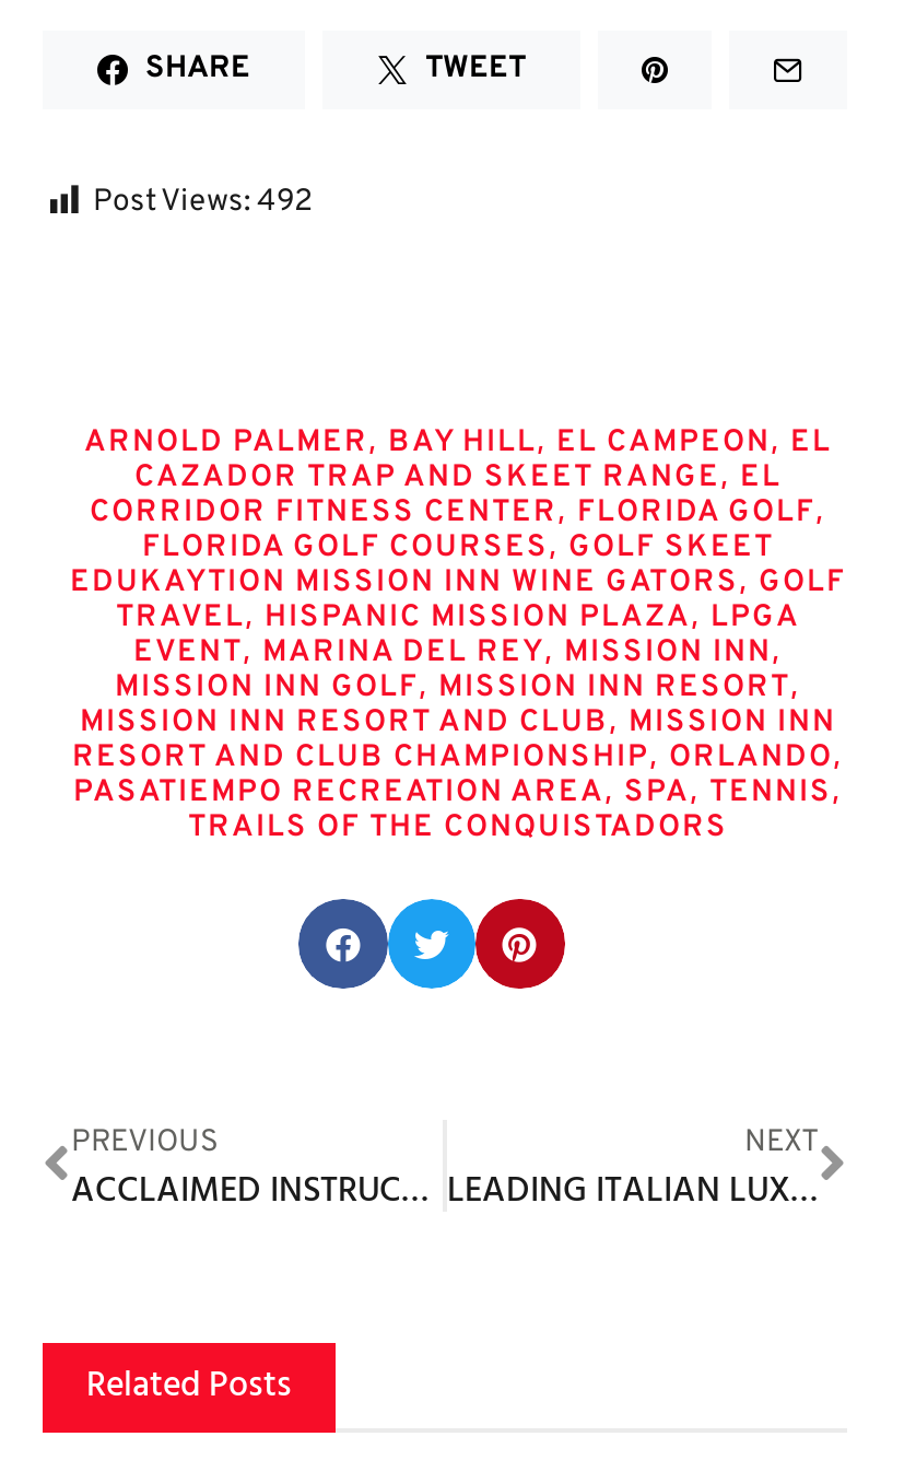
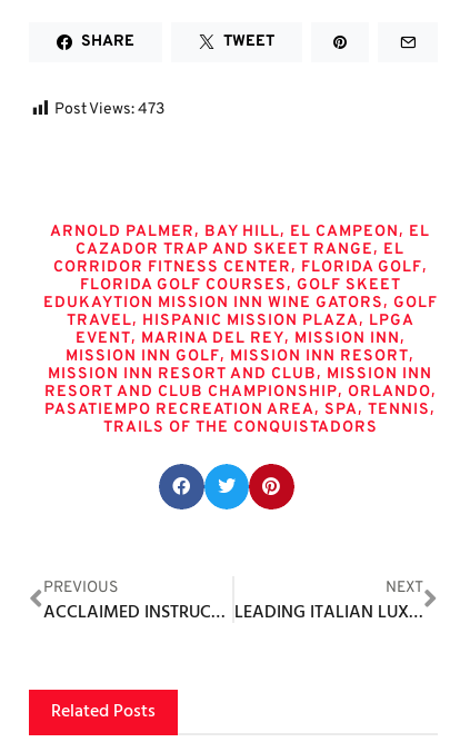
- Post Views: 492
+ Post Views: 473
